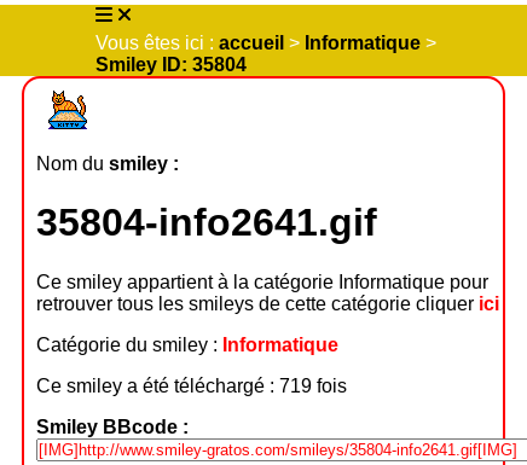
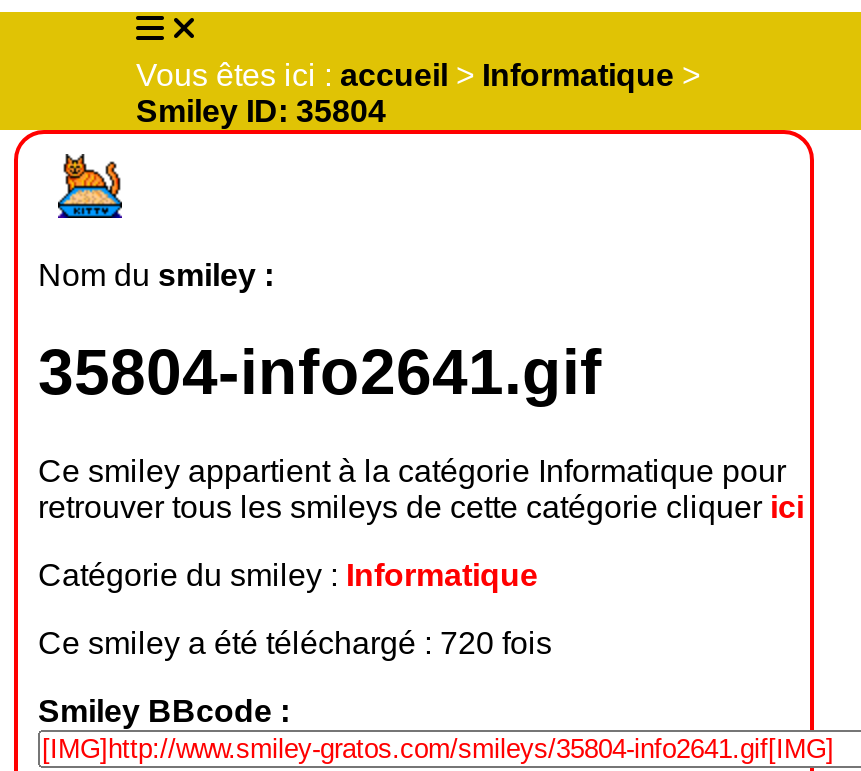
- Ce smiley a été téléchargé : 719 fois
+ Ce smiley a été téléchargé : 720 fois
